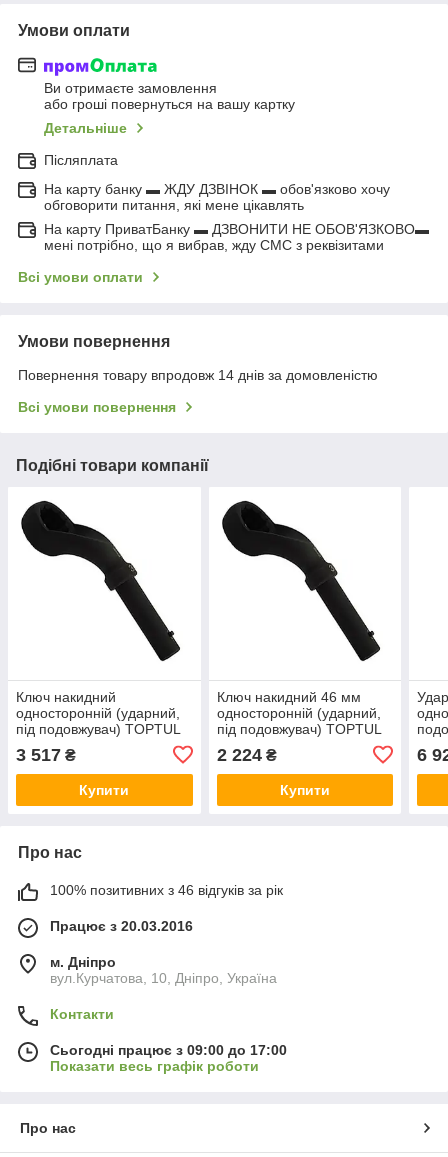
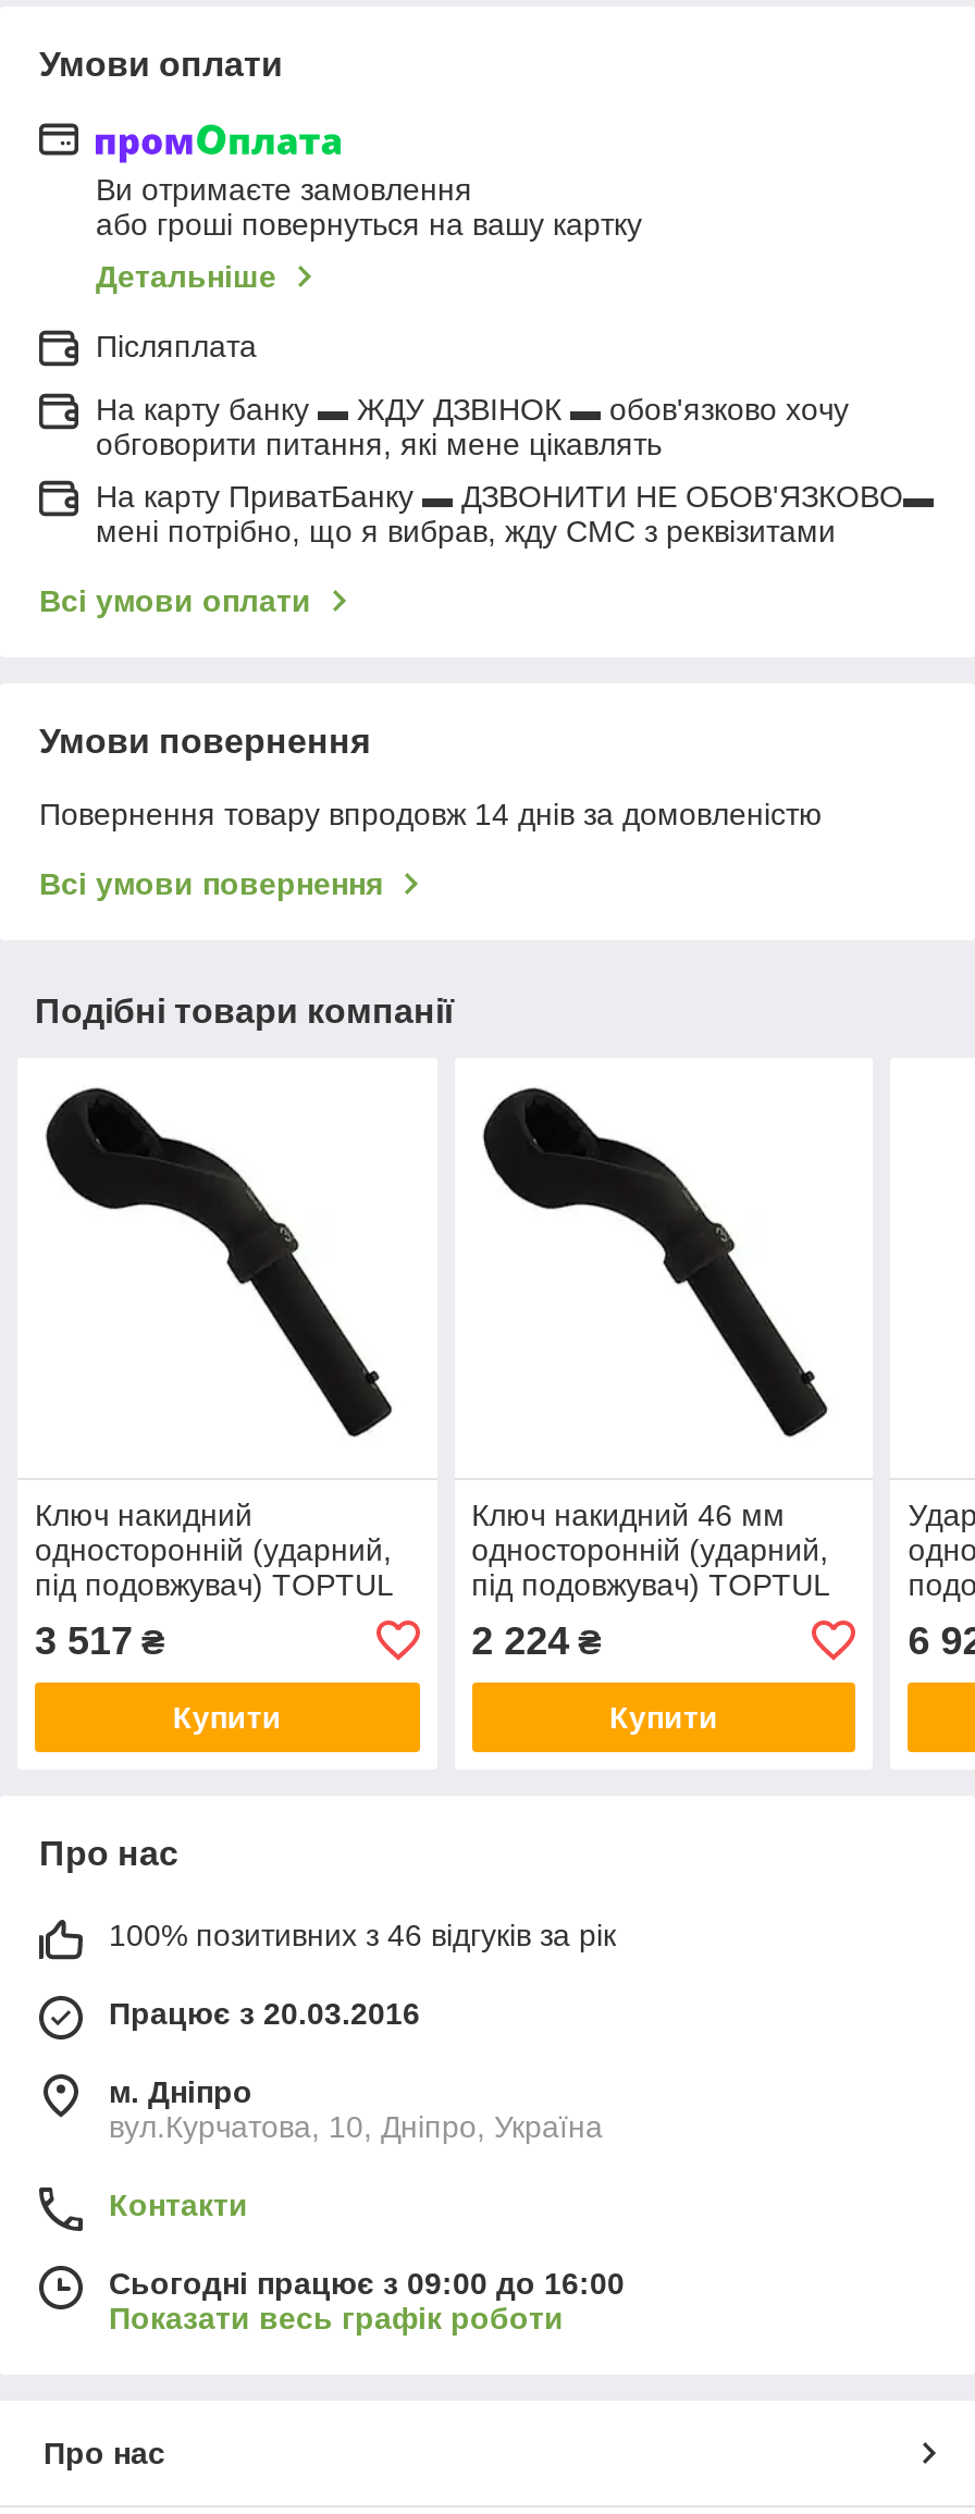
- Сьогодні працює з 09:00 до 17:00
+ Сьогодні працює з 09:00 до 16:00
